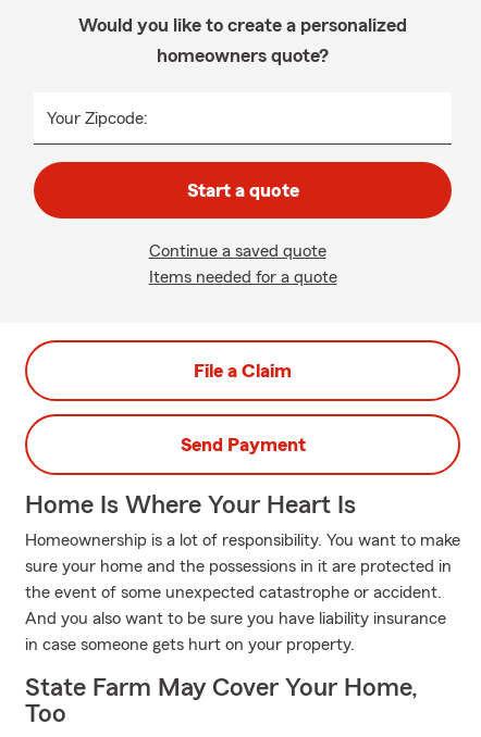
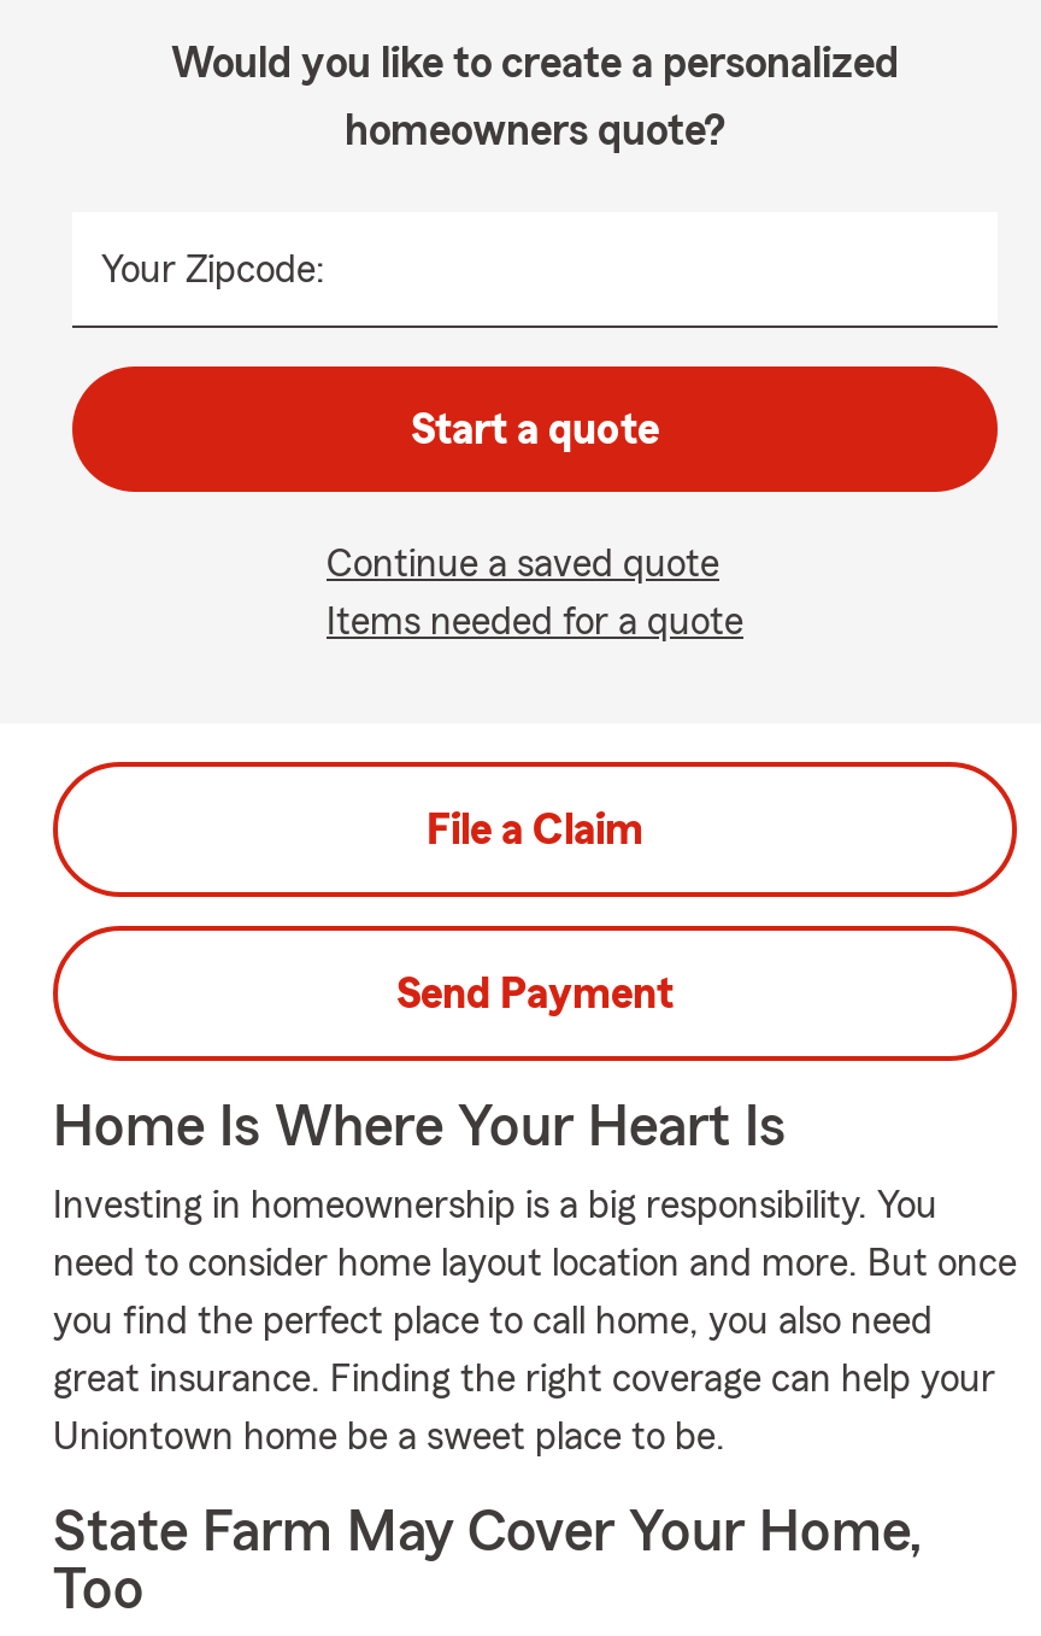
- Homeownership is a lot of responsibility. You want to make
+ Investing in homeownership is a big responsibility. You

- sure your home and the possessions in it are protected in
+ need to consider home layout location and more. But once

- the event of some unexpected catastrophe or accident.
+ you find the perfect place to call home, you also need

- And you also want to be sure you have liability insurance
+ great insurance. Finding the right coverage can help your

- in case someone gets hurt on your property.
+ Uniontown home be a sweet place to be.
